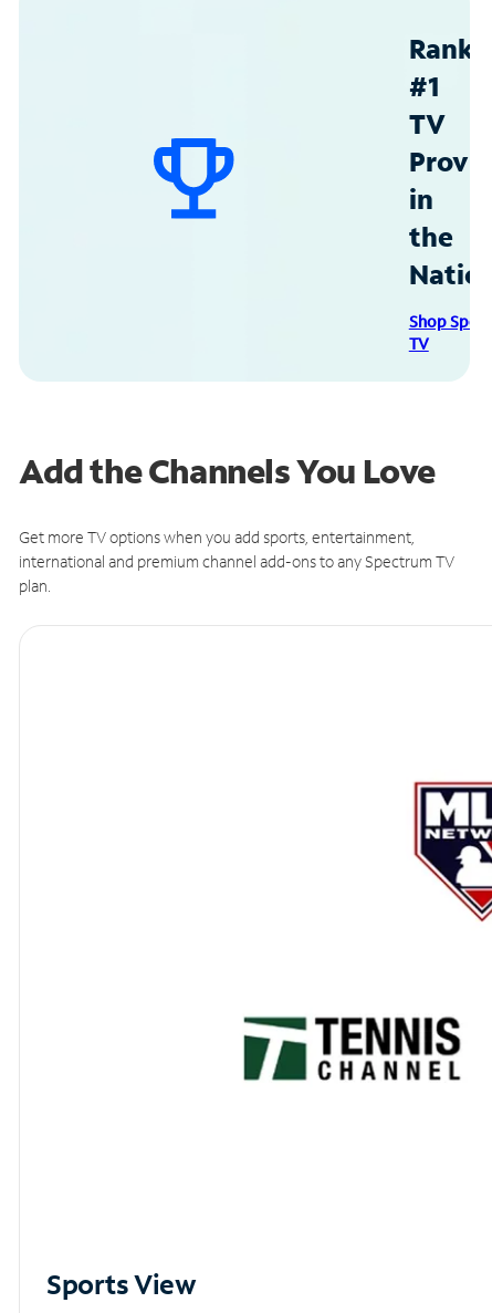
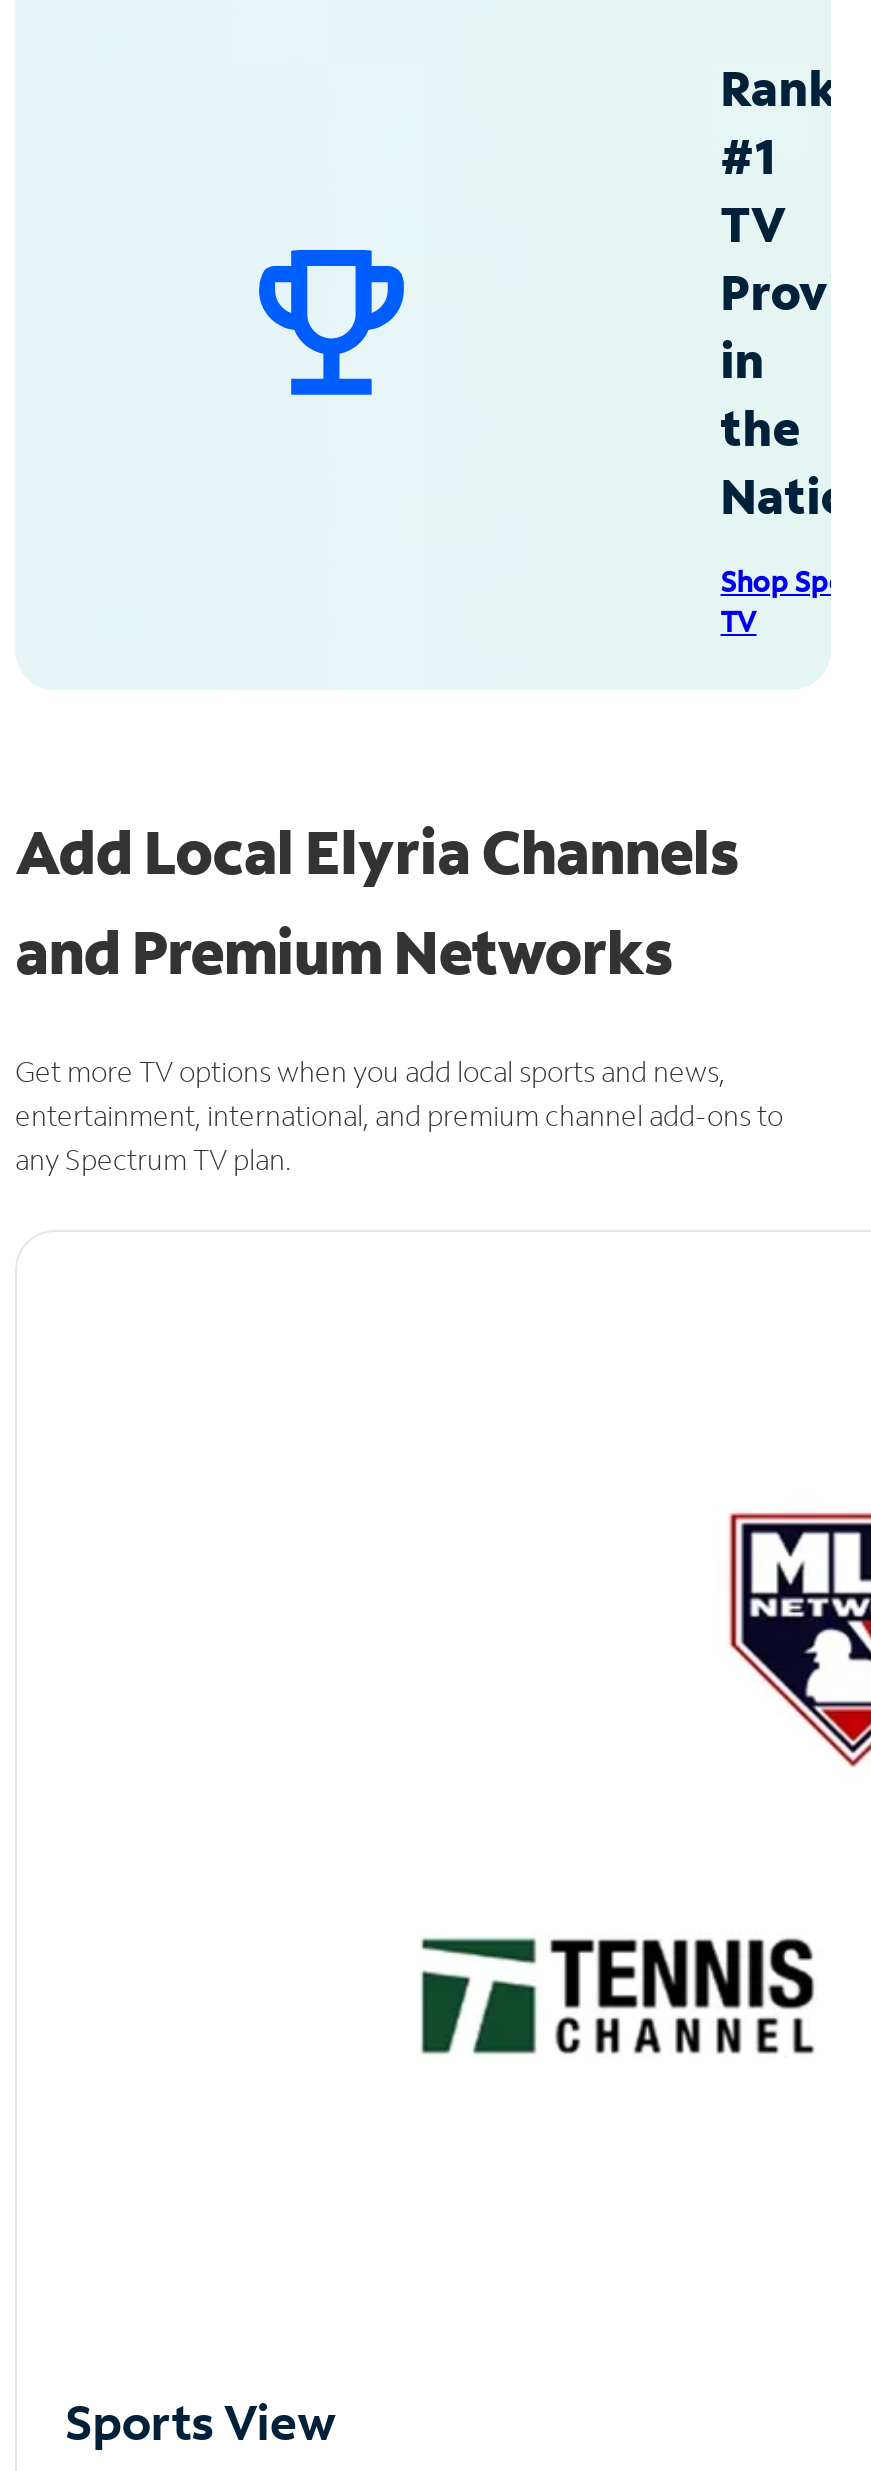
- Add the Channels You Love
+ Add Local Elyria Channels
+ and Premium Networks

- Get more TV options when you add sports, entertainment,
- international and premium channel add-ons to any Spectrum TV
- plan.
+ Get more TV options when you add local sports and news,
+ entertainment, international, and premium channel add-ons to
+ any Spectrum TV plan.
